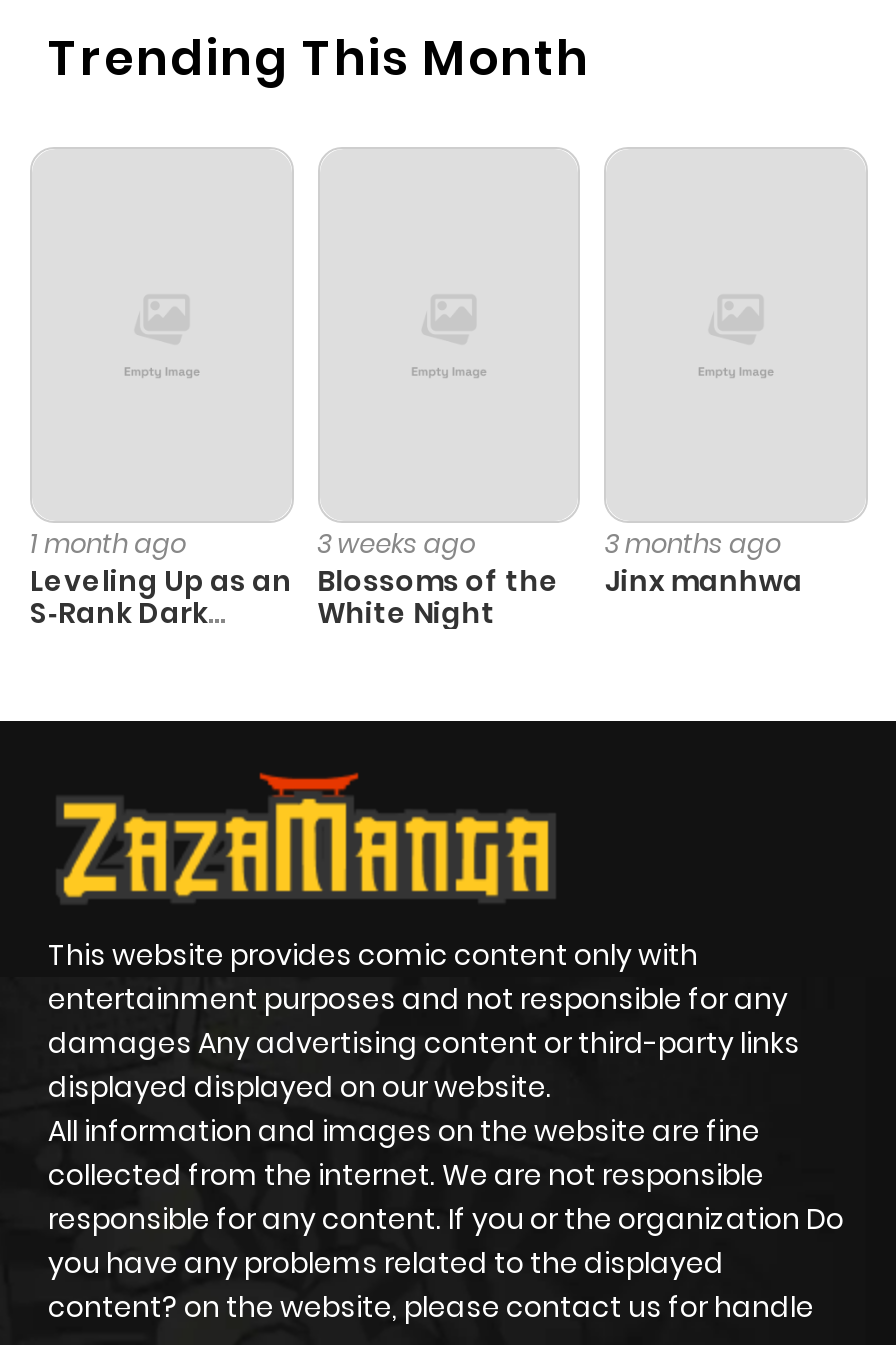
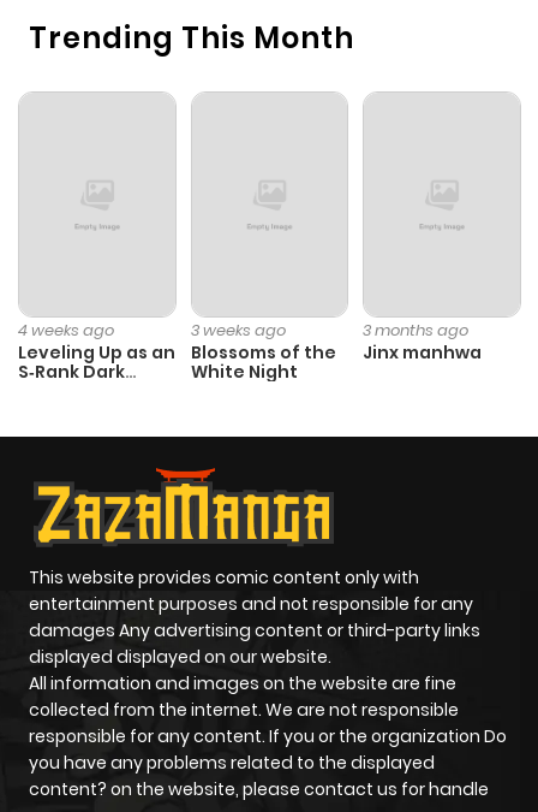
- 1 month ago
+ 4 weeks ago
